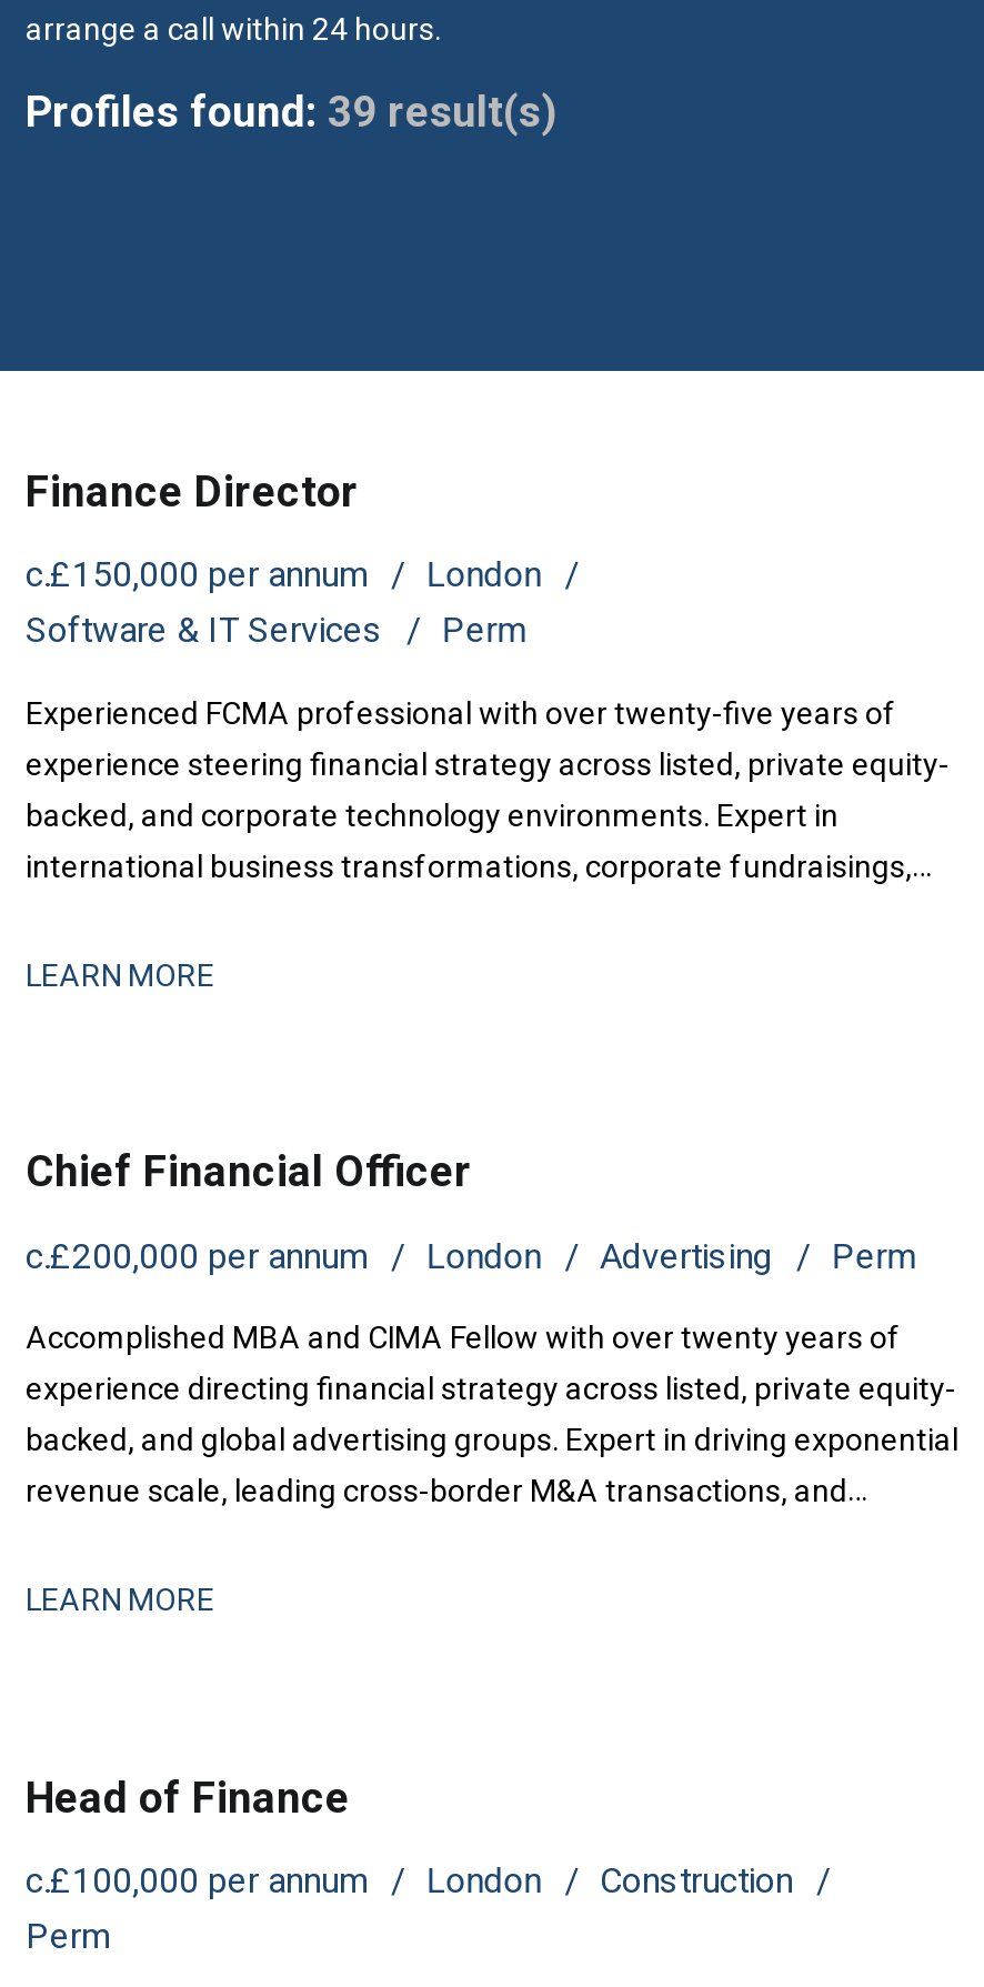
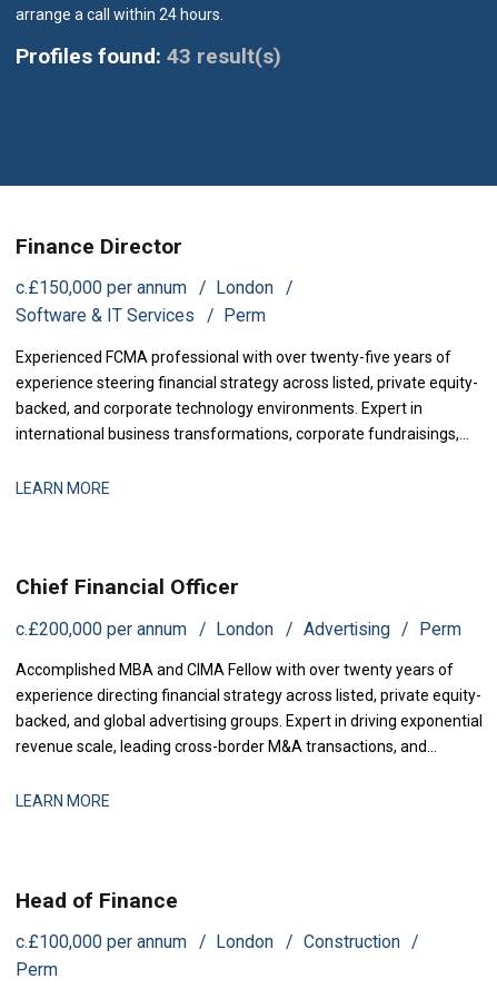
- Profiles found: 39 result(s)
+ Profiles found: 43 result(s)
